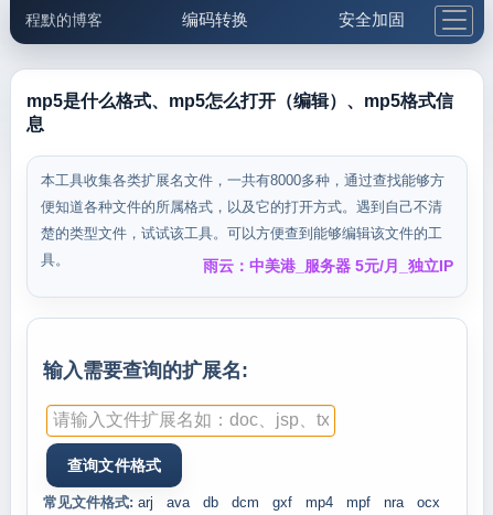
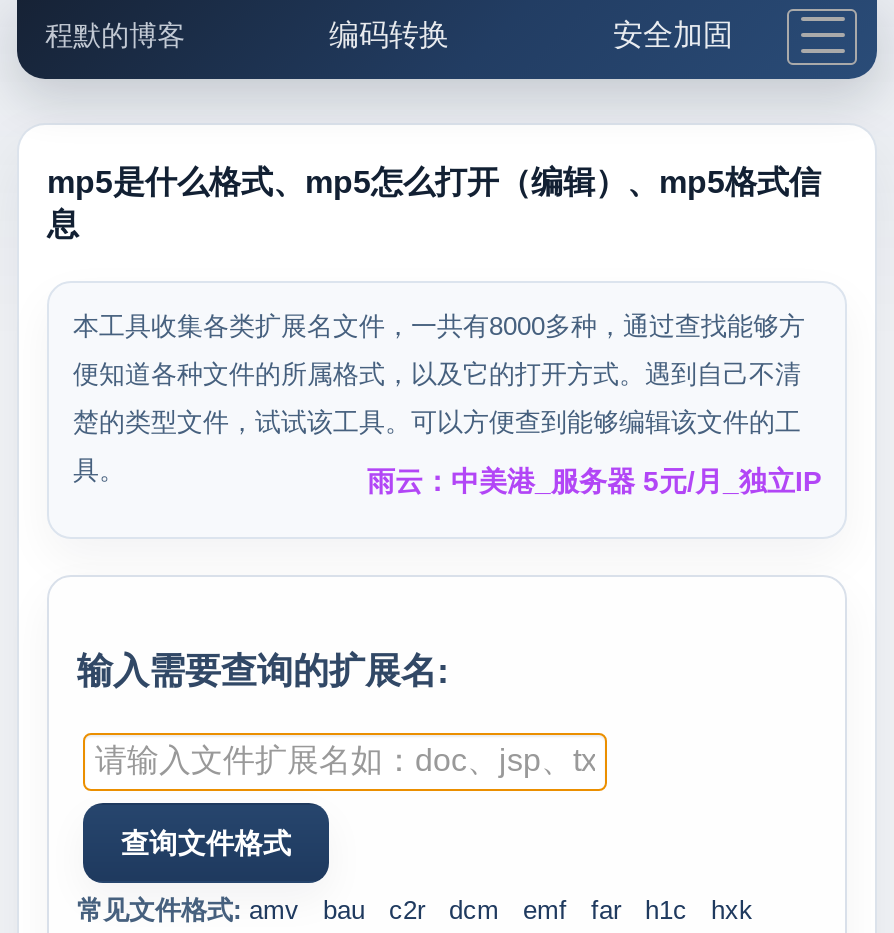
- 常见文件格式: arj
- ava
- db
+ 常见文件格式: amv
+ bau
+ c2r

- gxf
- mp4
- mpf
- nra
- ocx
+ emf
+ far
+ h1c
+ hxk
